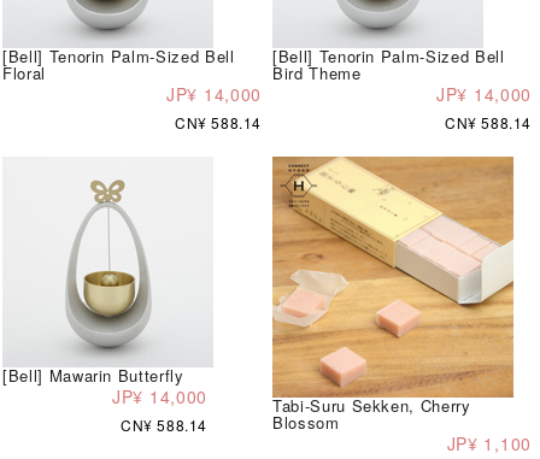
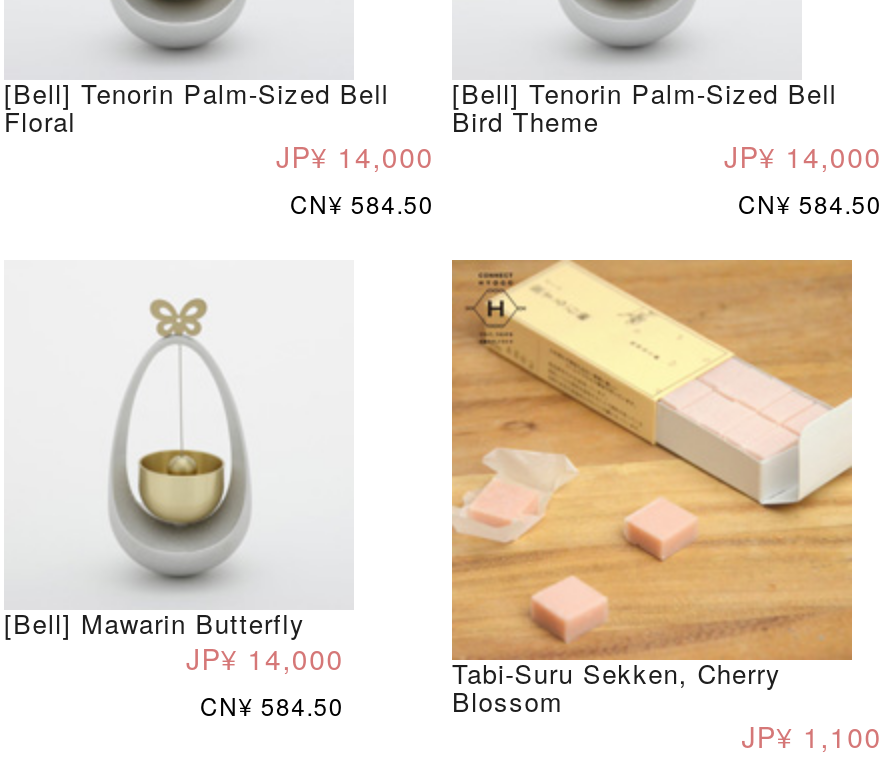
- CN¥ 588.14
+ CN¥ 584.50

- CN¥ 588.14
+ CN¥ 584.50

- CN¥ 588.14
+ CN¥ 584.50
